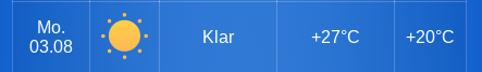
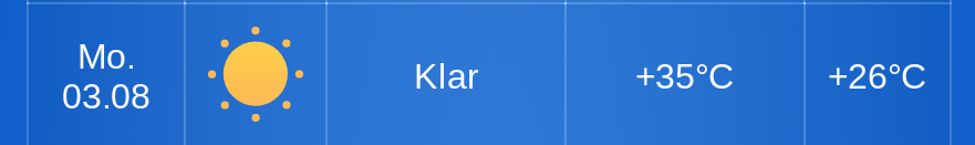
- +27°C
- +20°C
+ +35°C
+ +26°C
